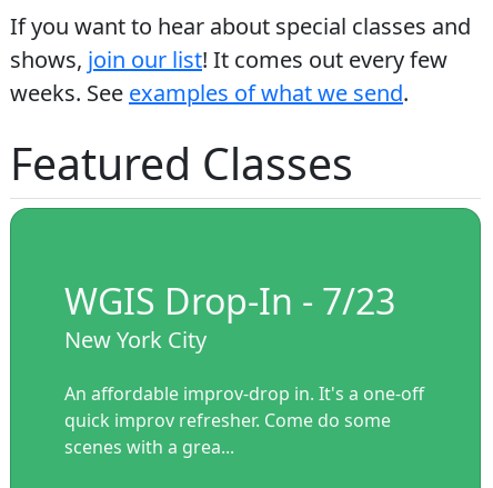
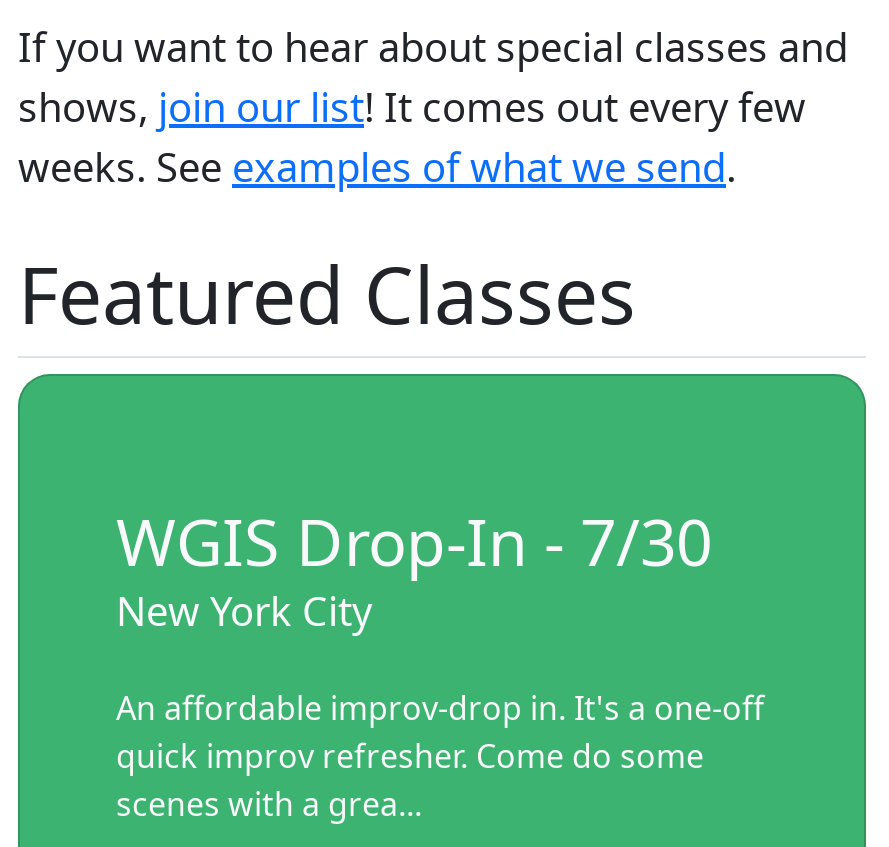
- WGIS Drop-In - 7/23
+ WGIS Drop-In - 7/30
